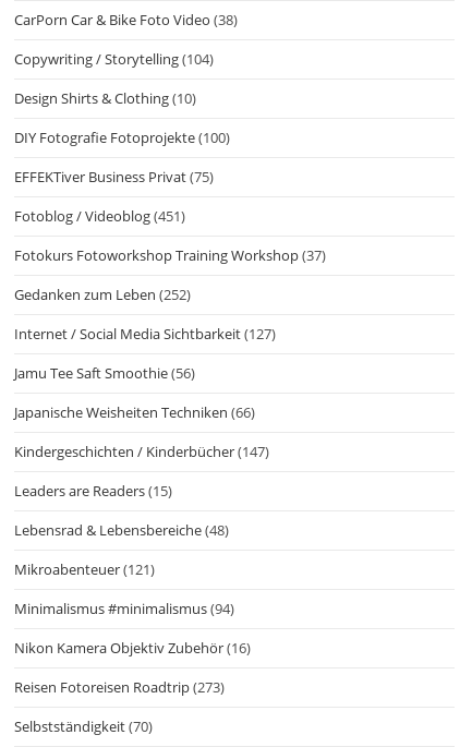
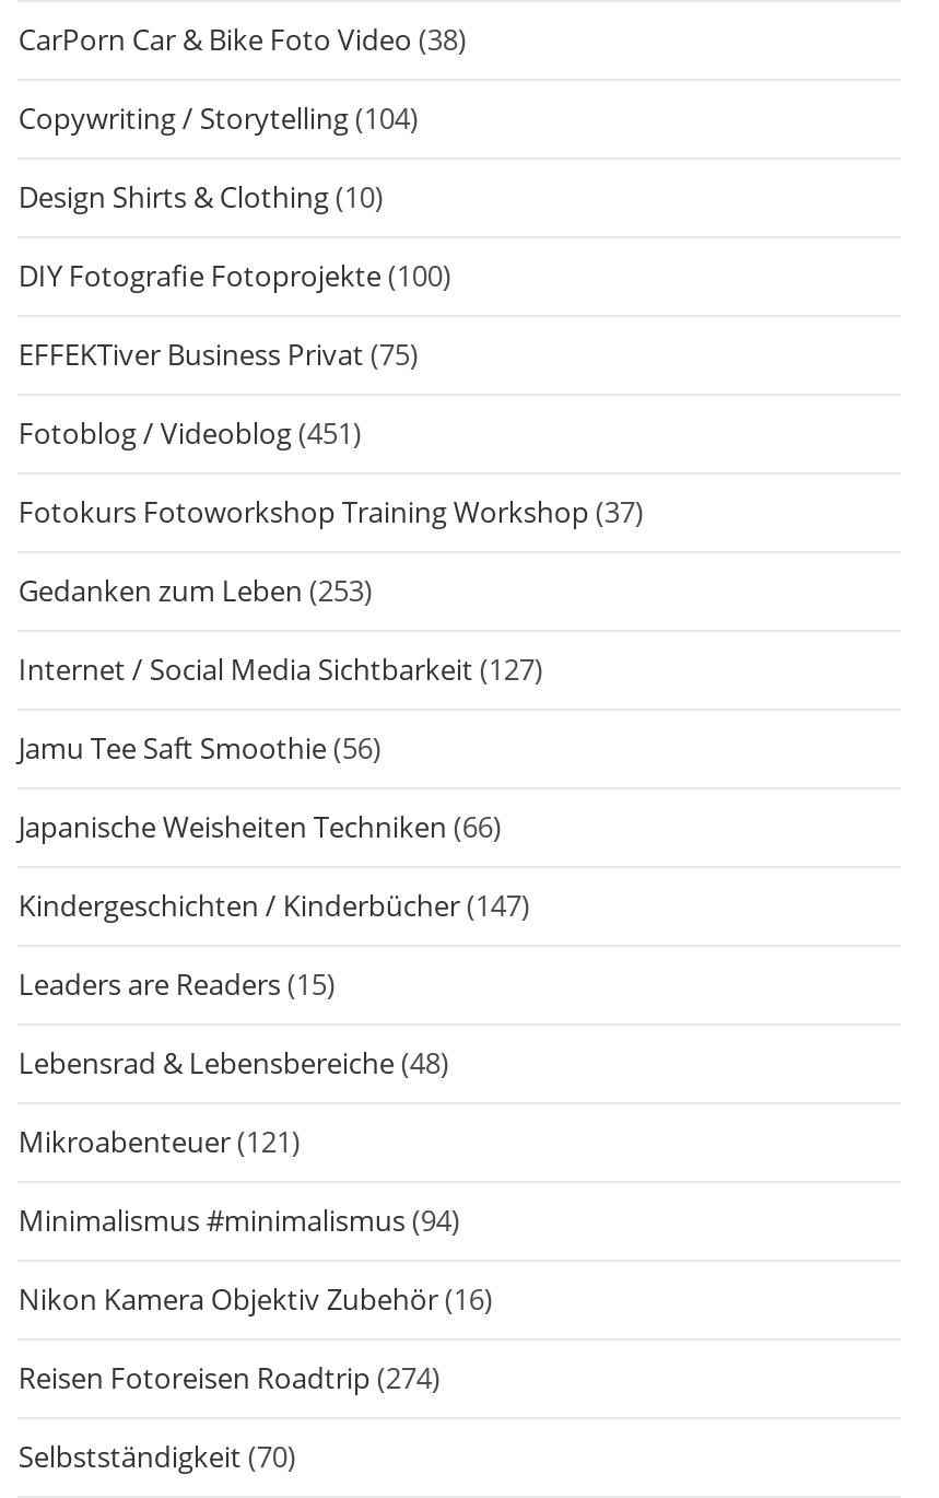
- Gedanken zum Leben (252)
+ Gedanken zum Leben (253)

- Reisen Fotoreisen Roadtrip (273)
+ Reisen Fotoreisen Roadtrip (274)
